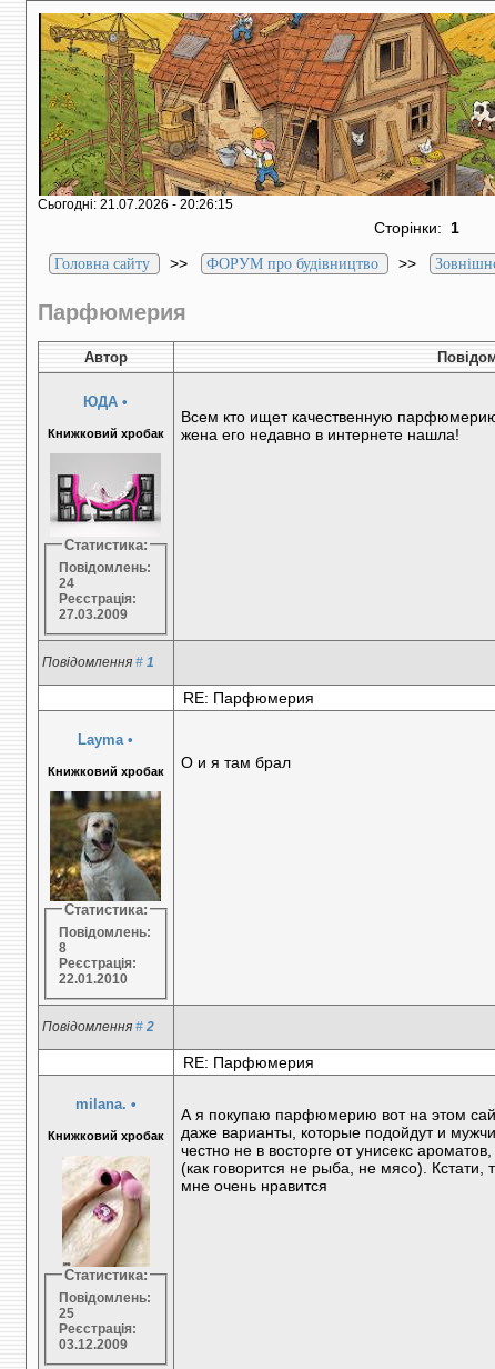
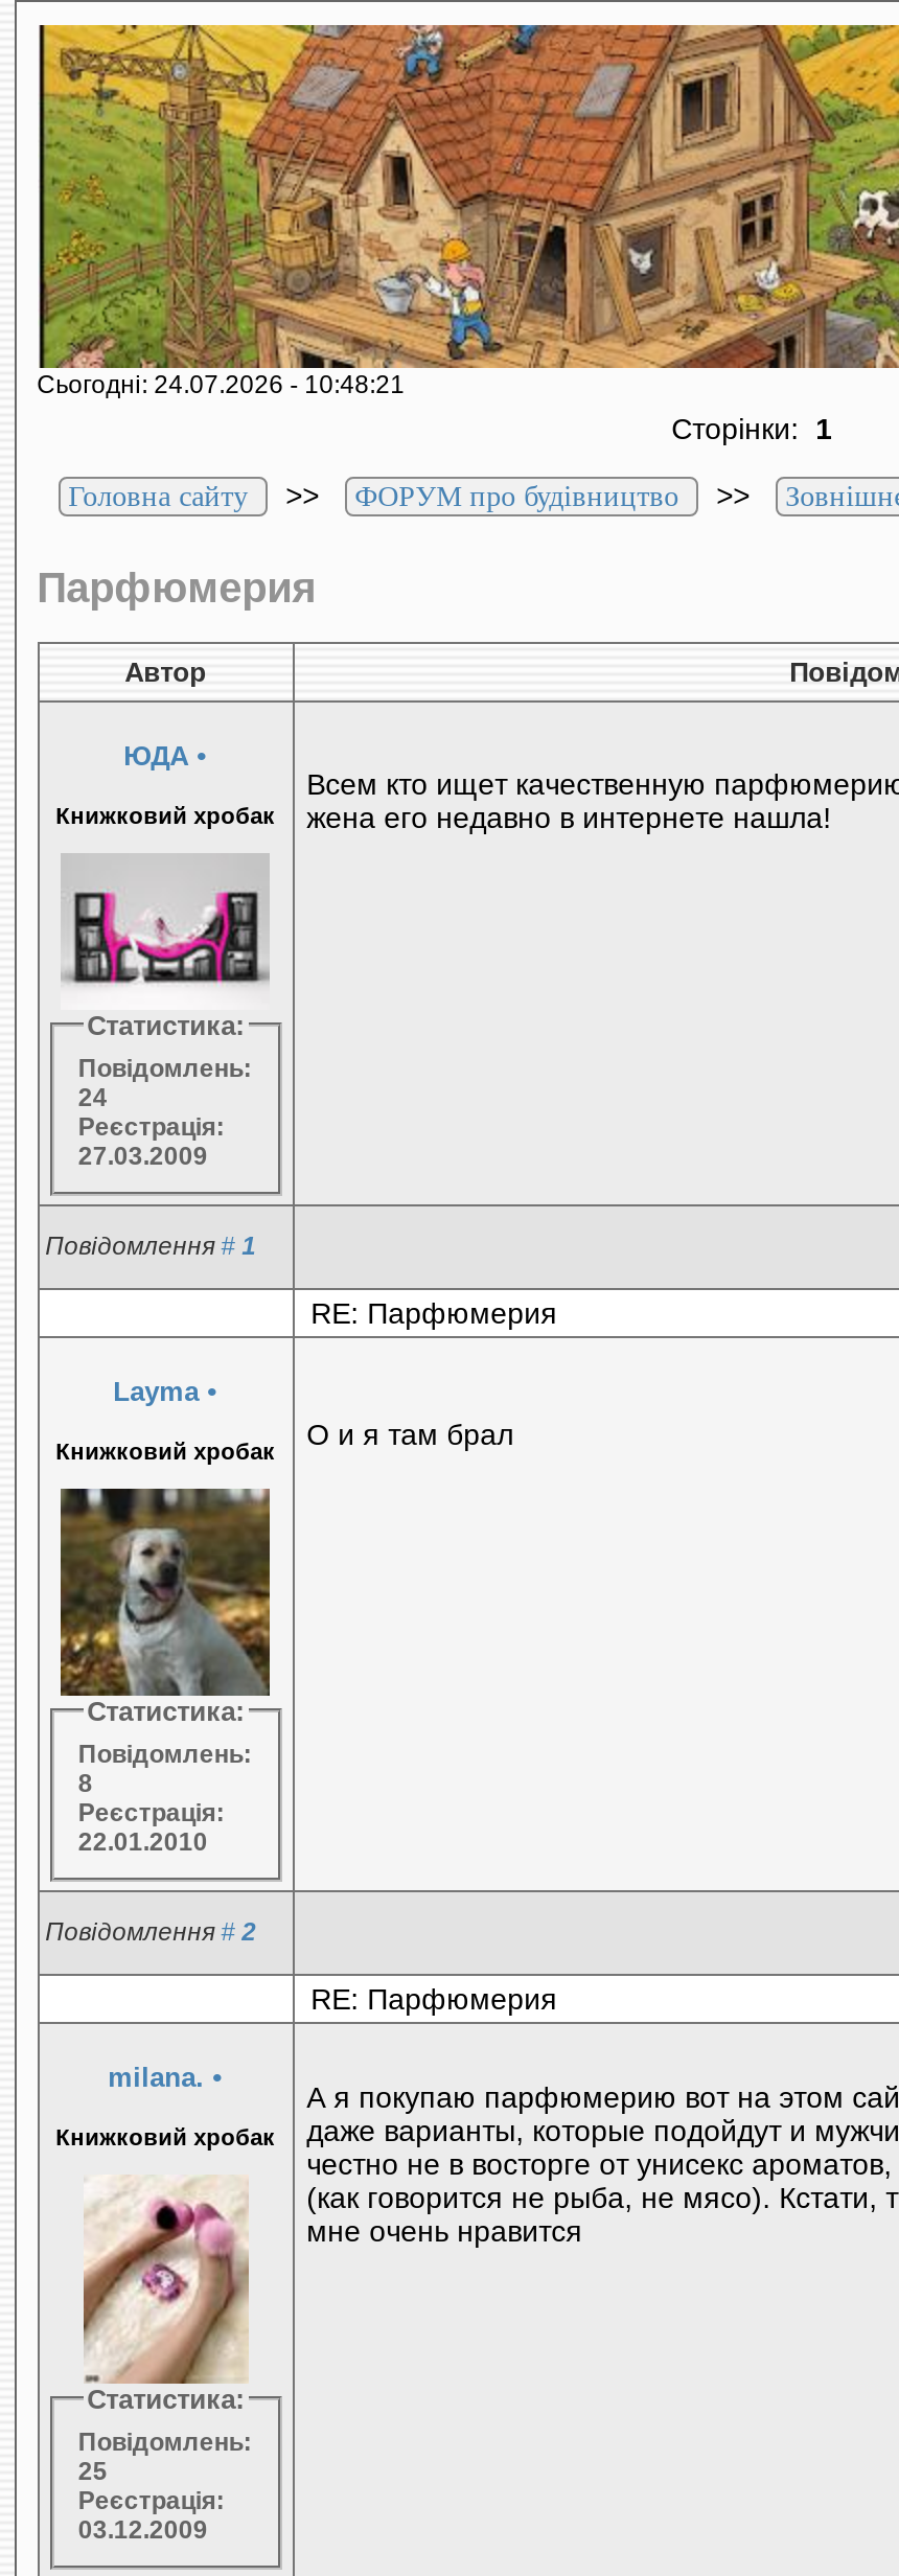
- Сьогодні: 21.07.2026 - 20:26:15
+ Сьогодні: 24.07.2026 - 10:48:21
